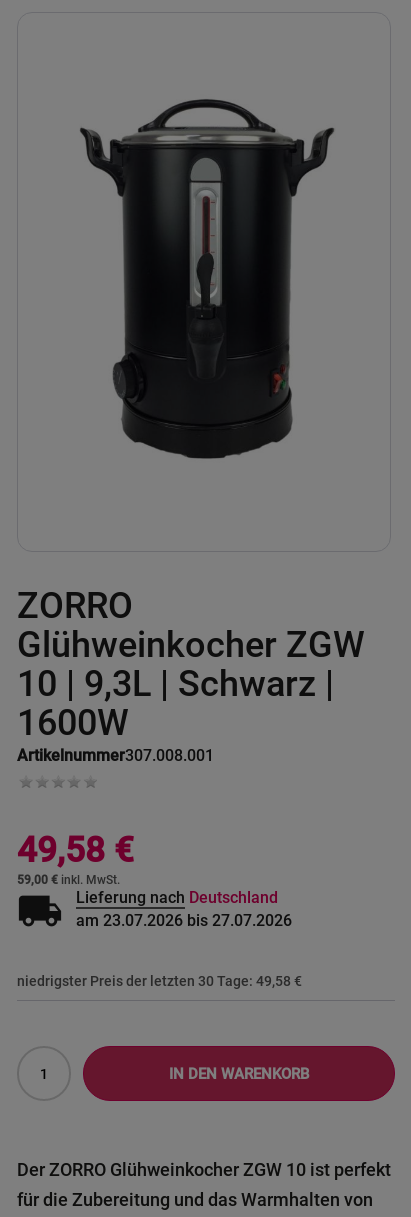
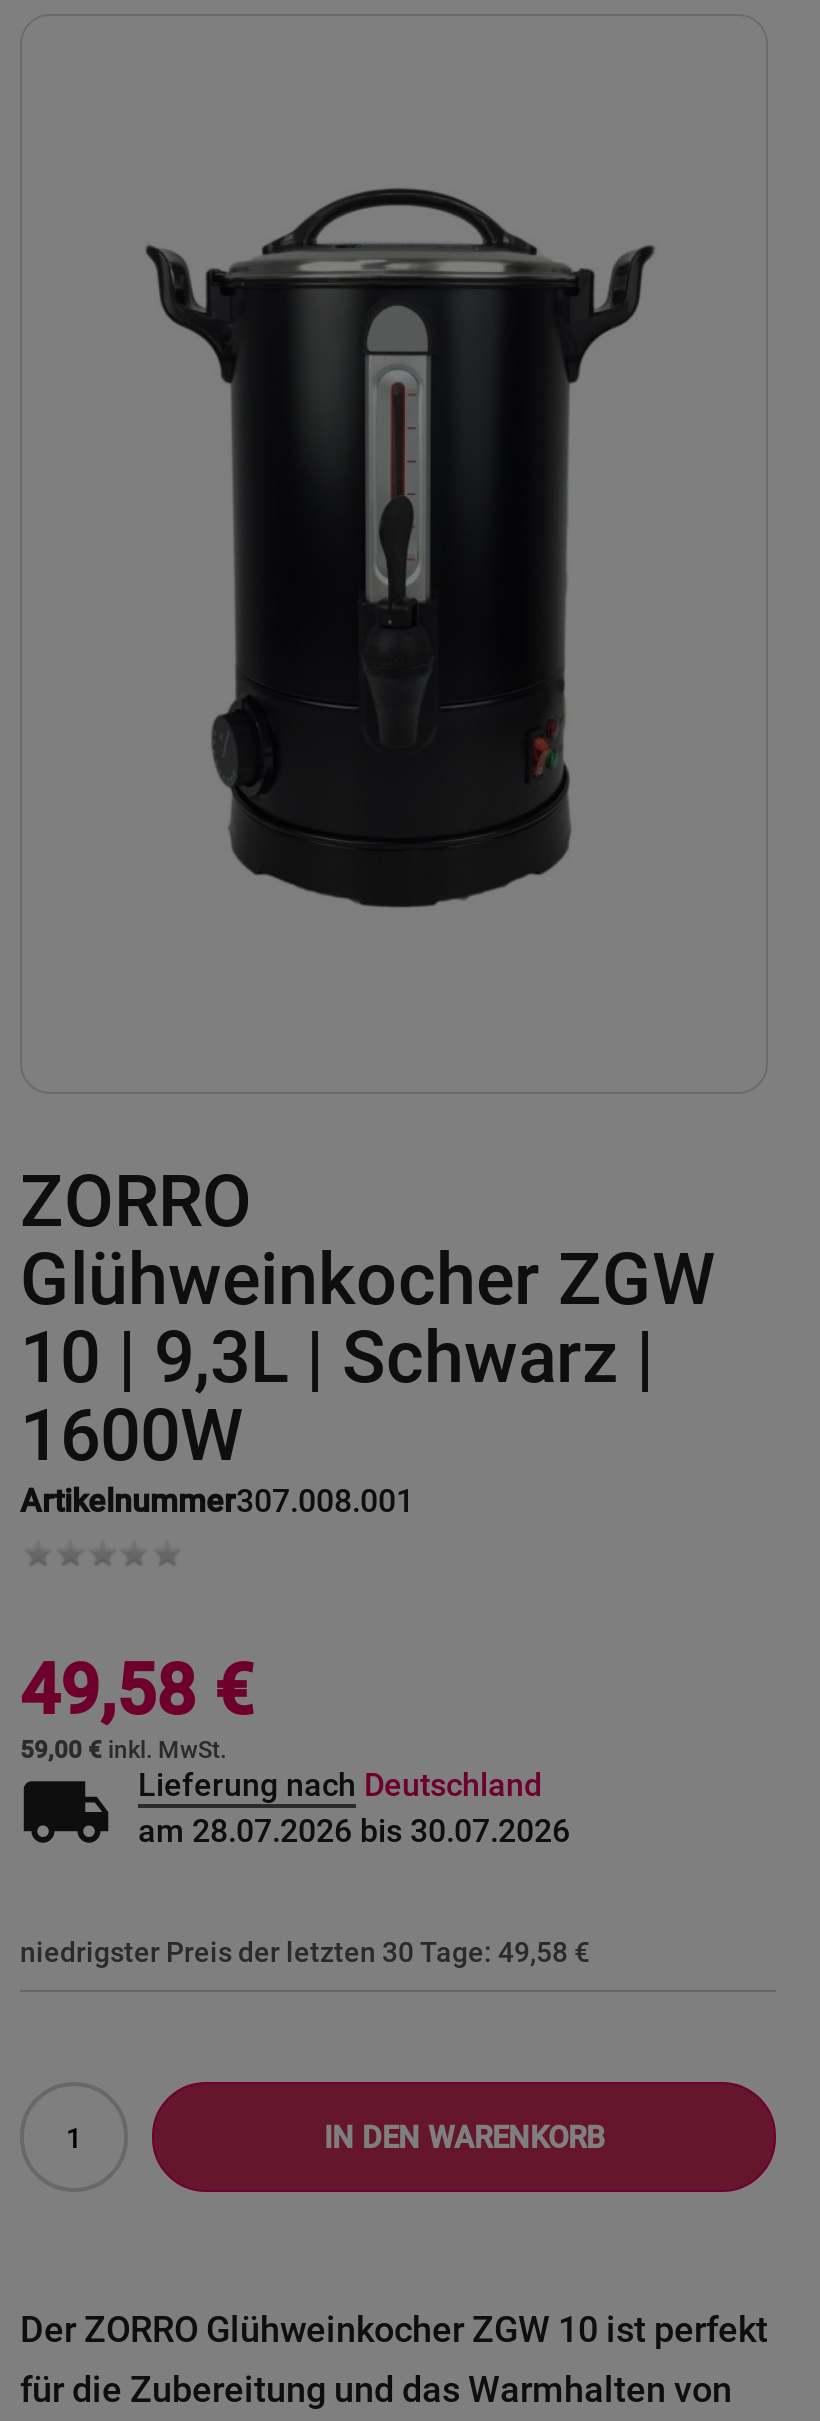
- am 23.07.2026 bis 27.07.2026
+ am 28.07.2026 bis 30.07.2026
